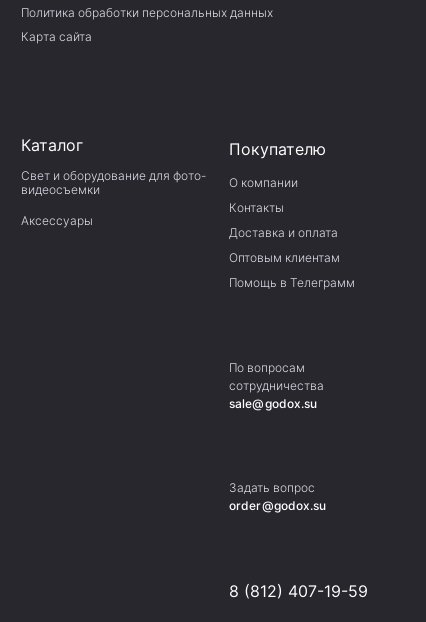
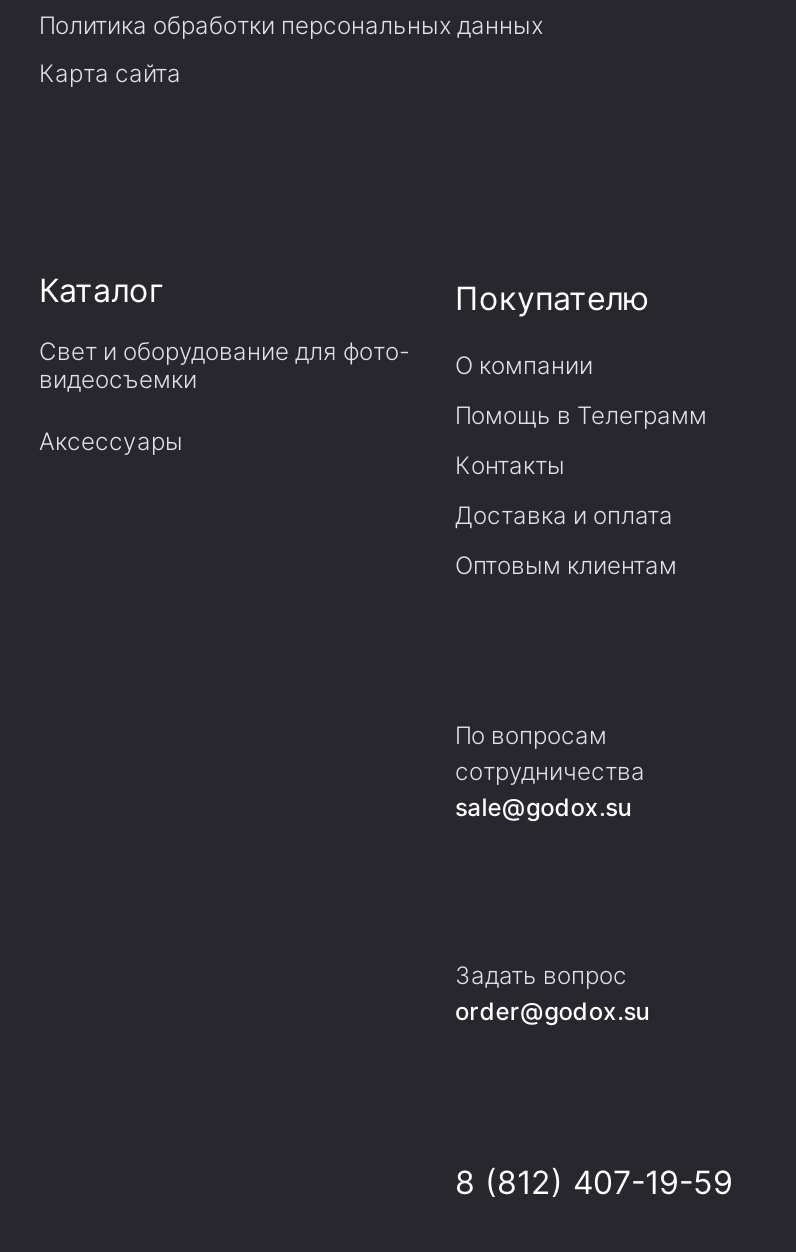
moved down: Контакты | Доставка и оплата | Оптовым клиентам

moved up: Помощь в Телеграмм
